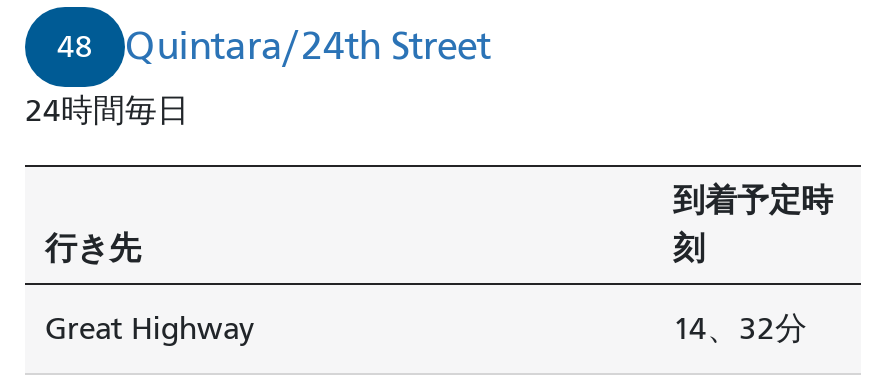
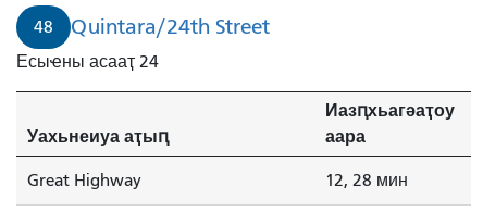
- 24時間毎日
+ Есыҽны асааҭ 24

- 到着予定時
- 刻
+ Иазԥхьагәаҭоу
+ аара

- 行き先
+ Уахьнеиуа аҭыԥ

- 14、32分
+ 12, 28 мин
